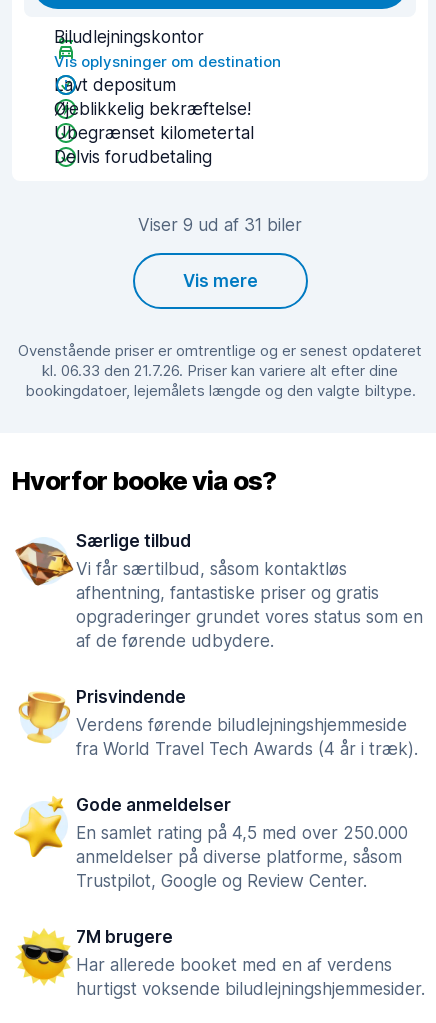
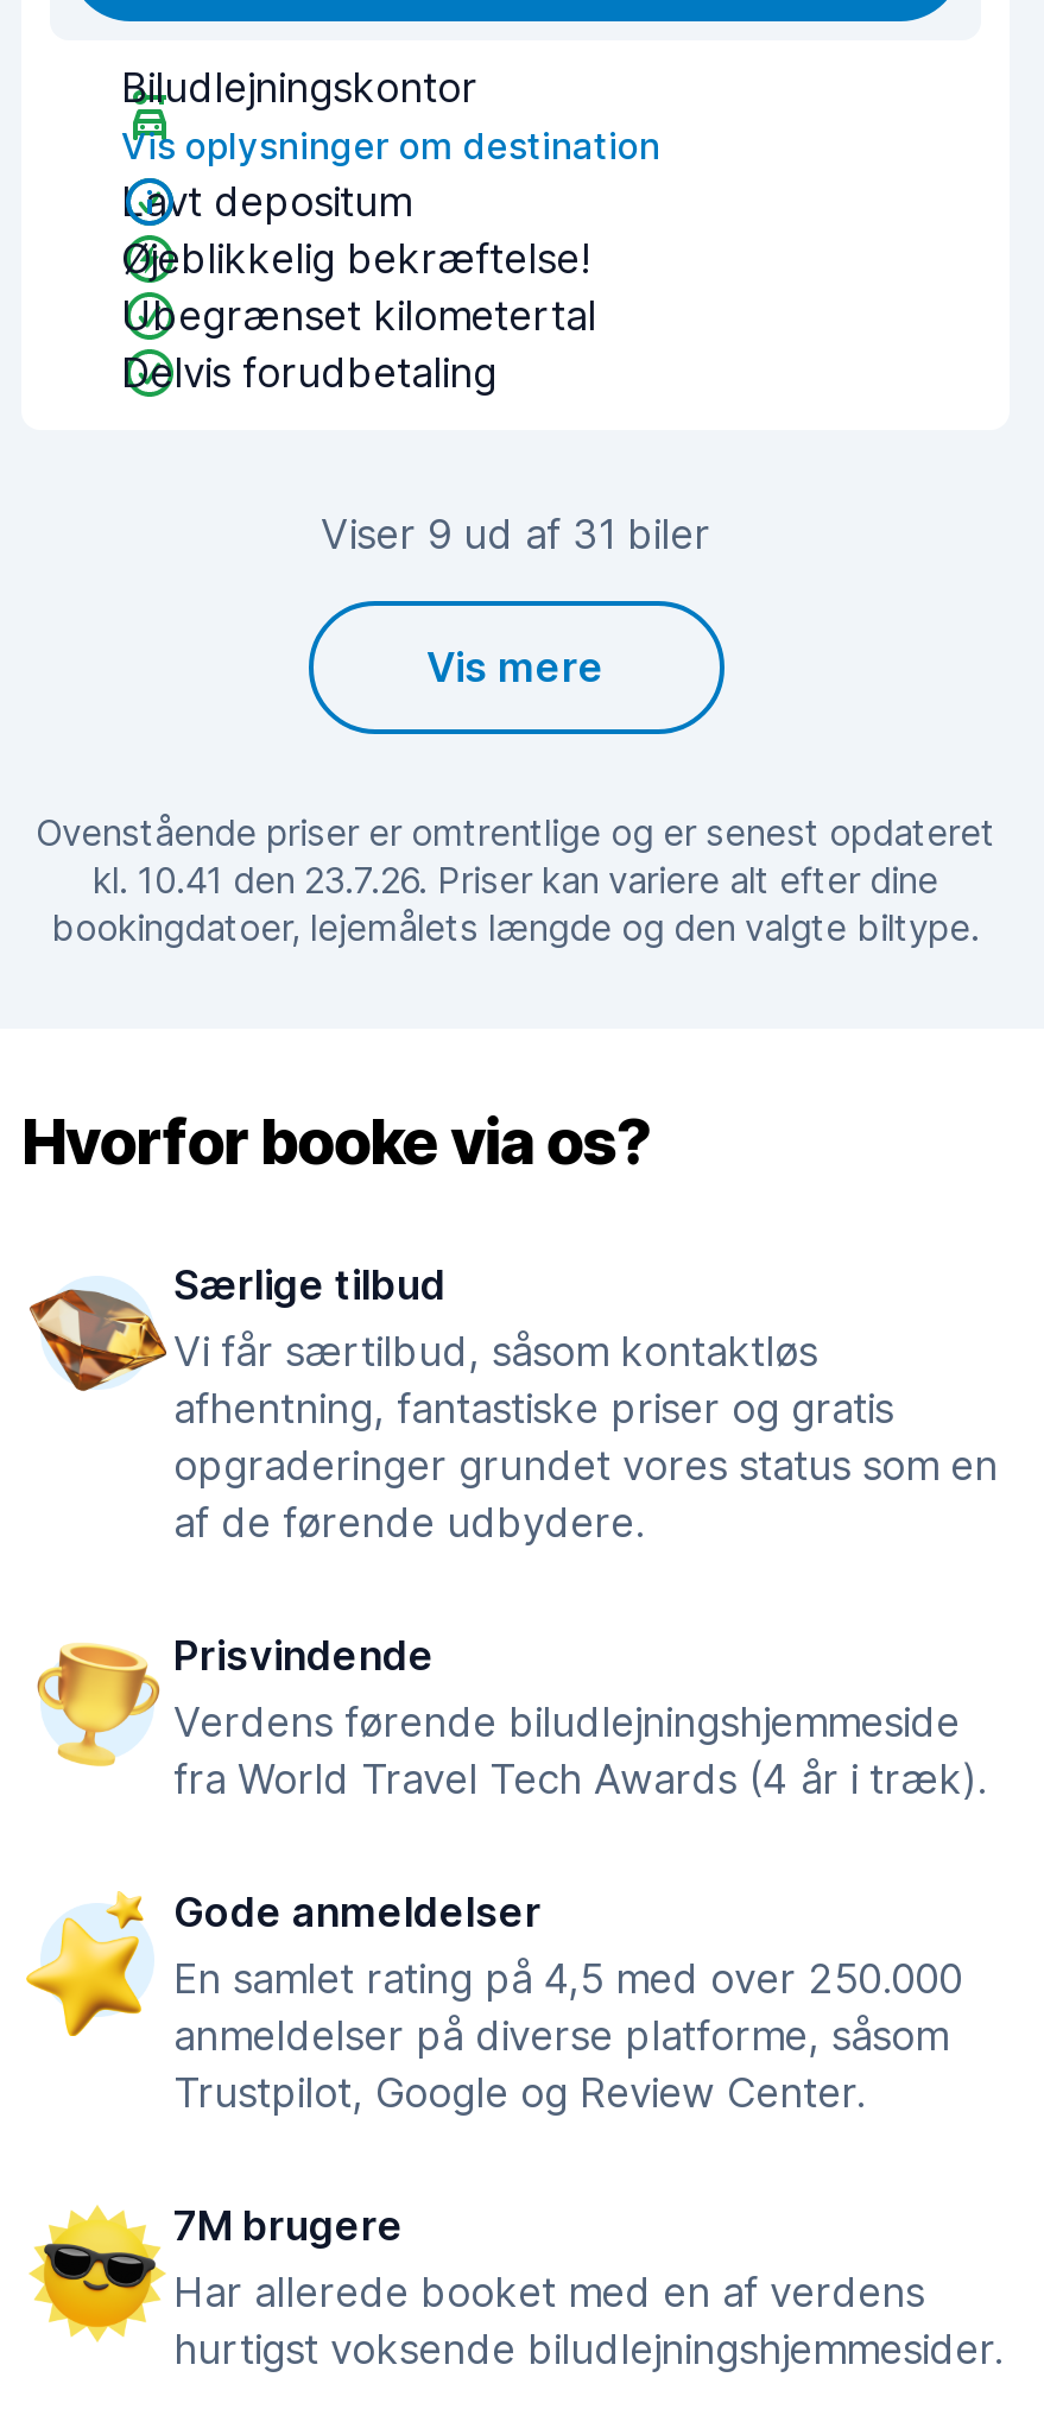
- kl. 06.33 den 21.7.26. Priser kan variere alt efter dine
+ kl. 10.41 den 23.7.26. Priser kan variere alt efter dine
